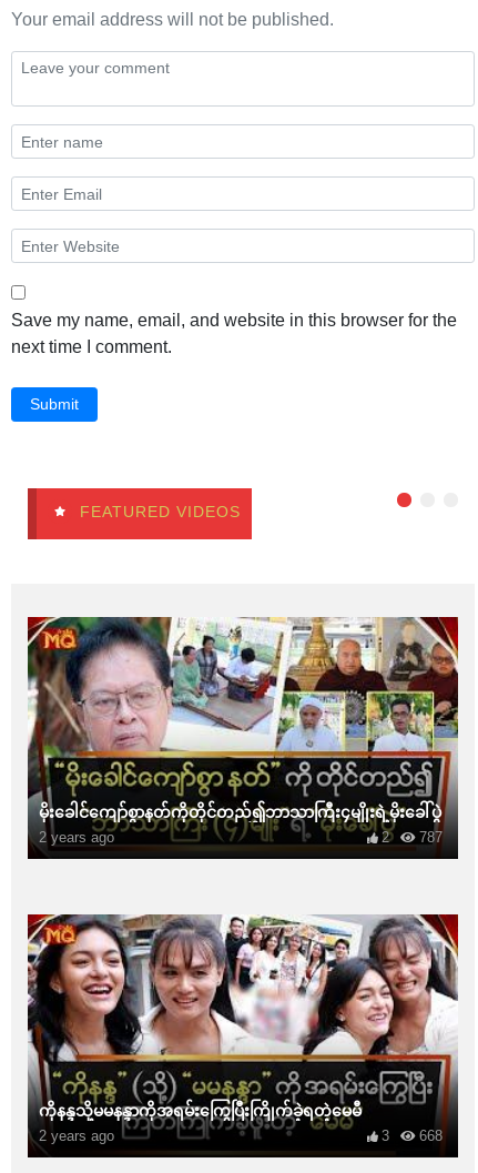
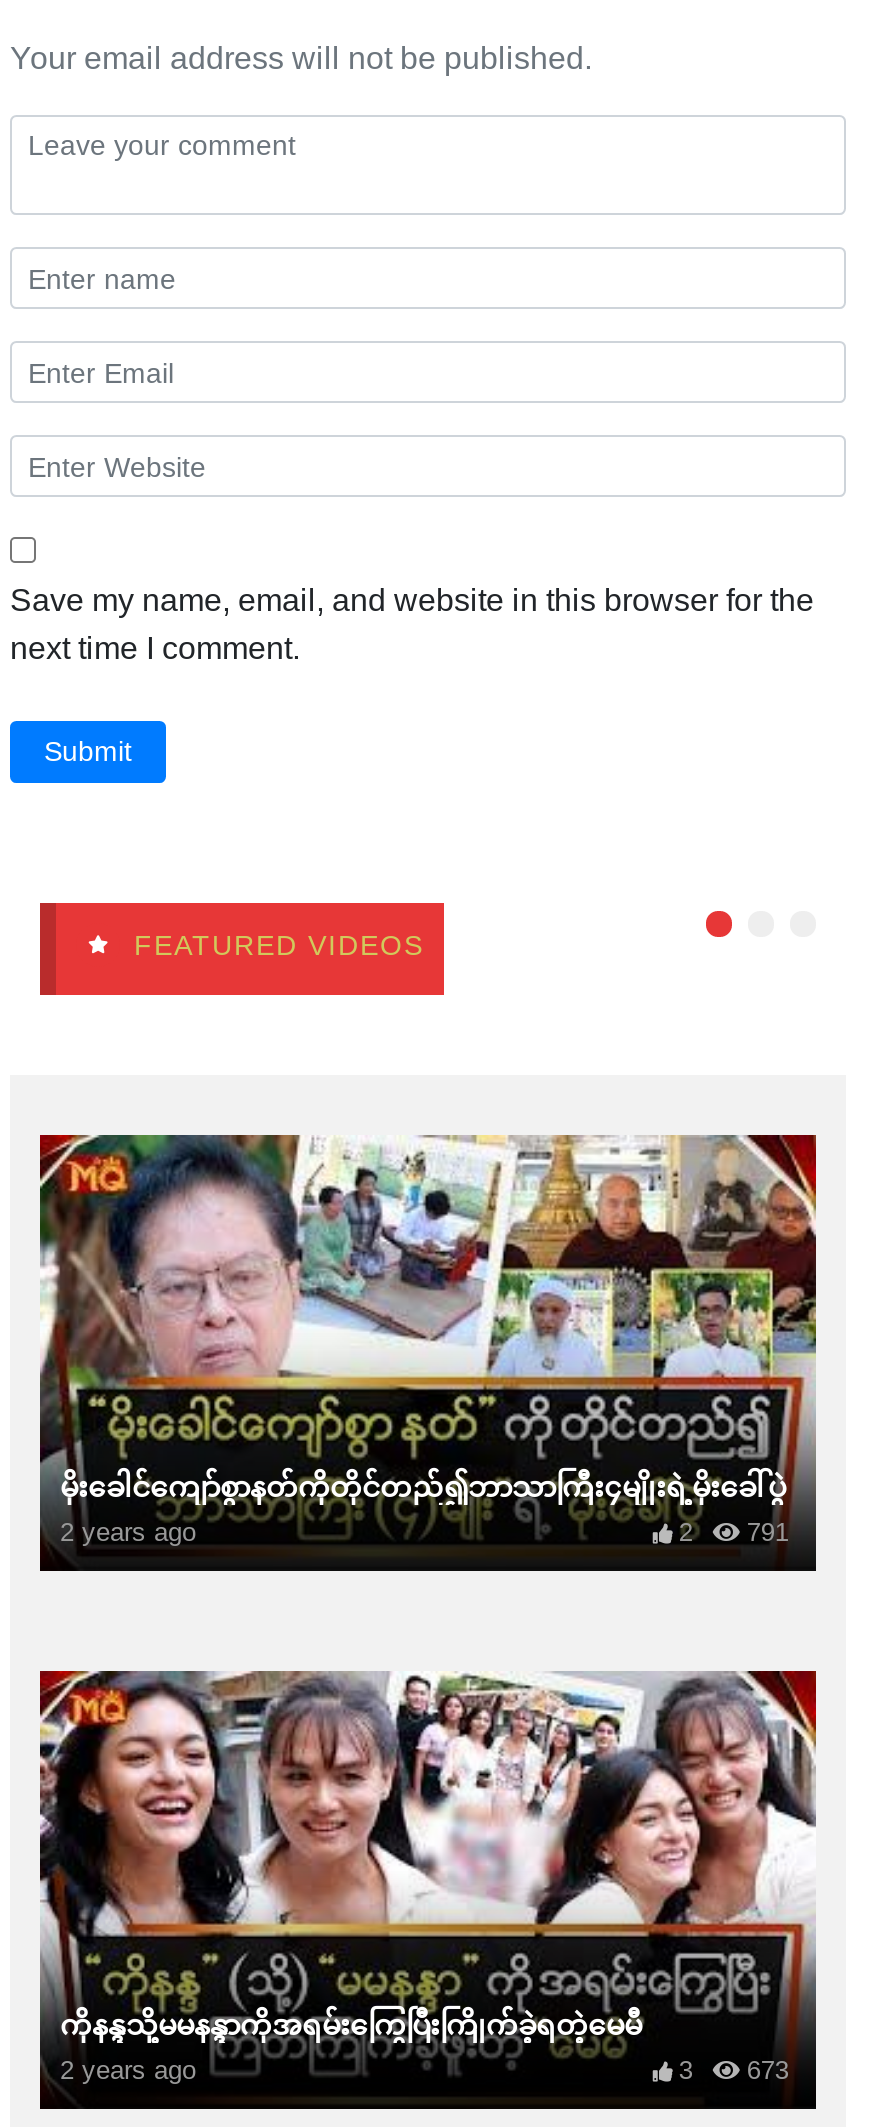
- 2 787
+ 2 791

- 3 668
+ 3 673
